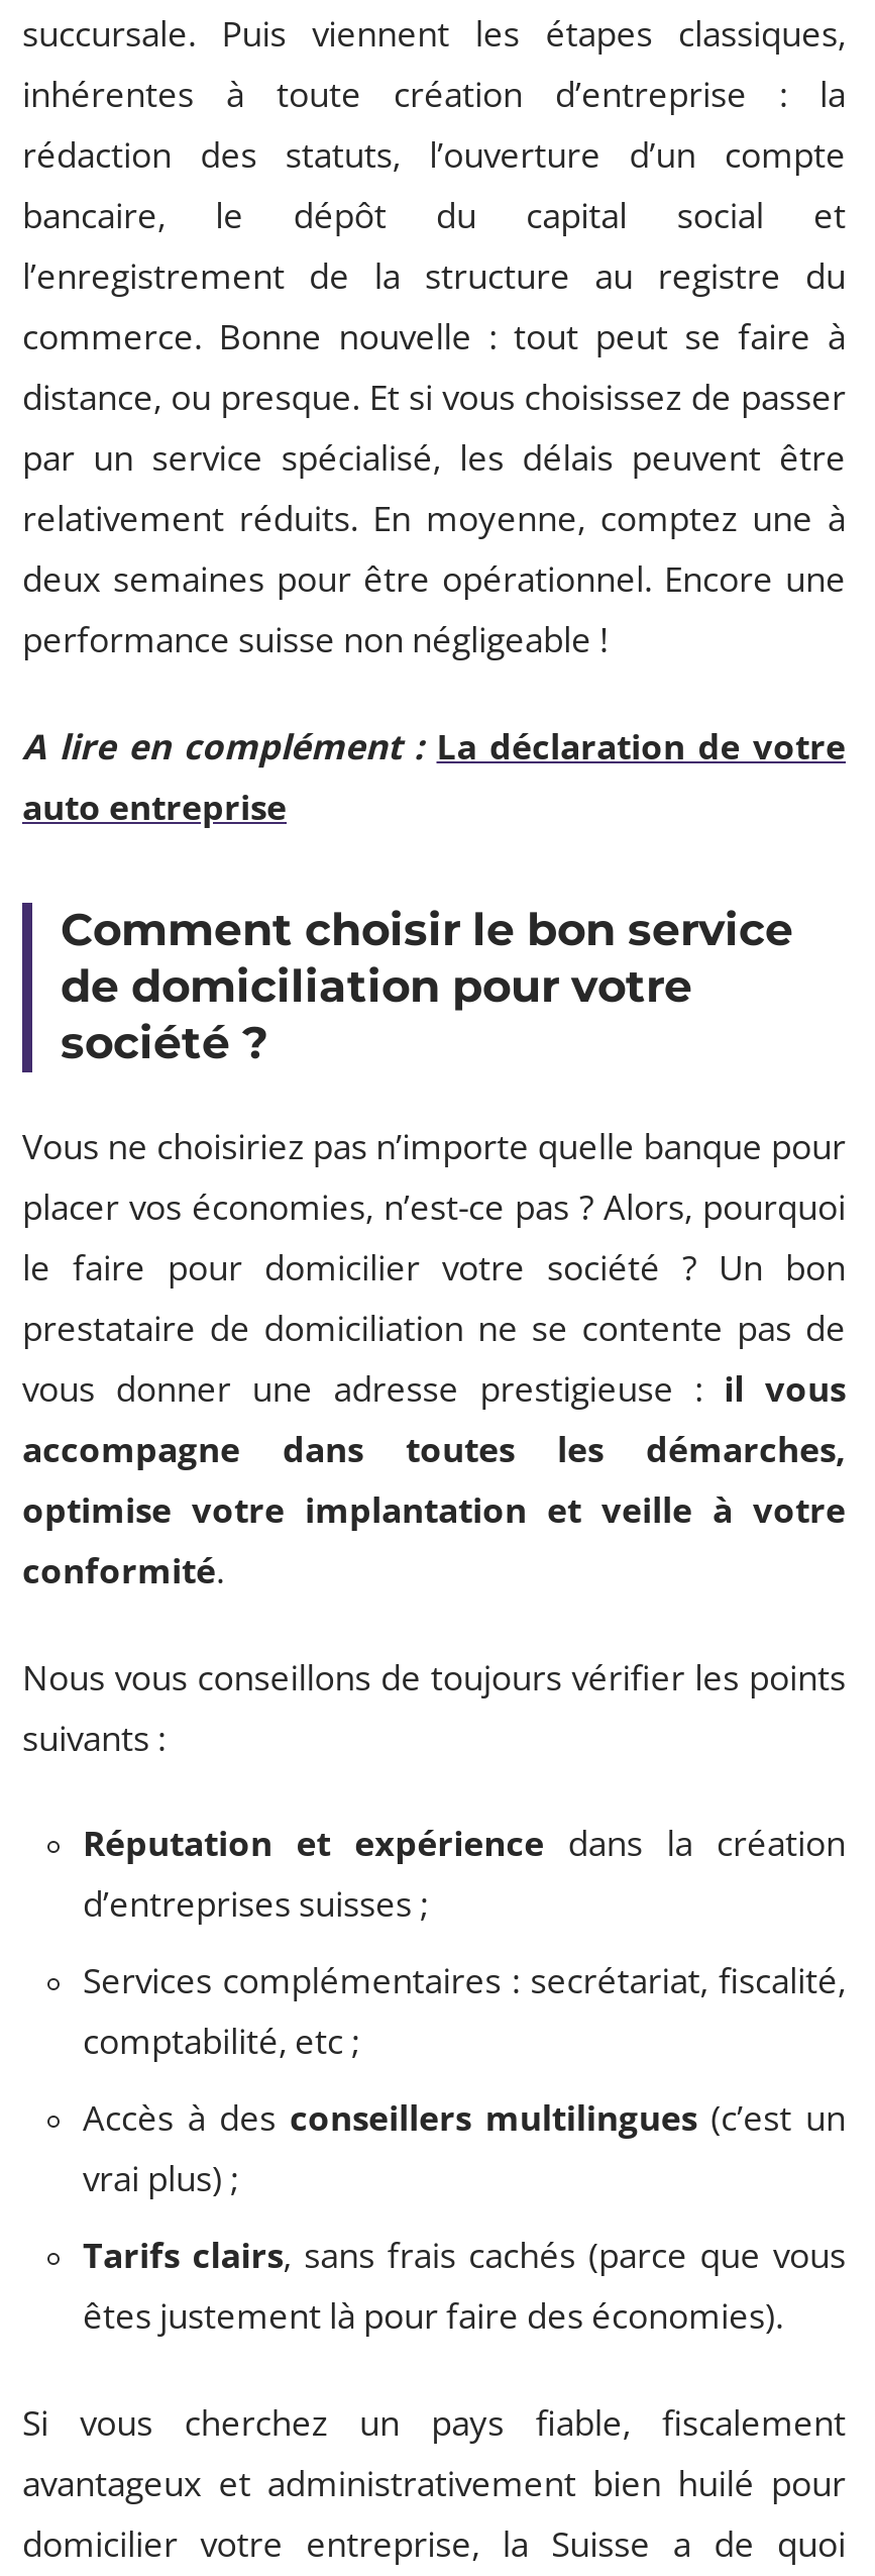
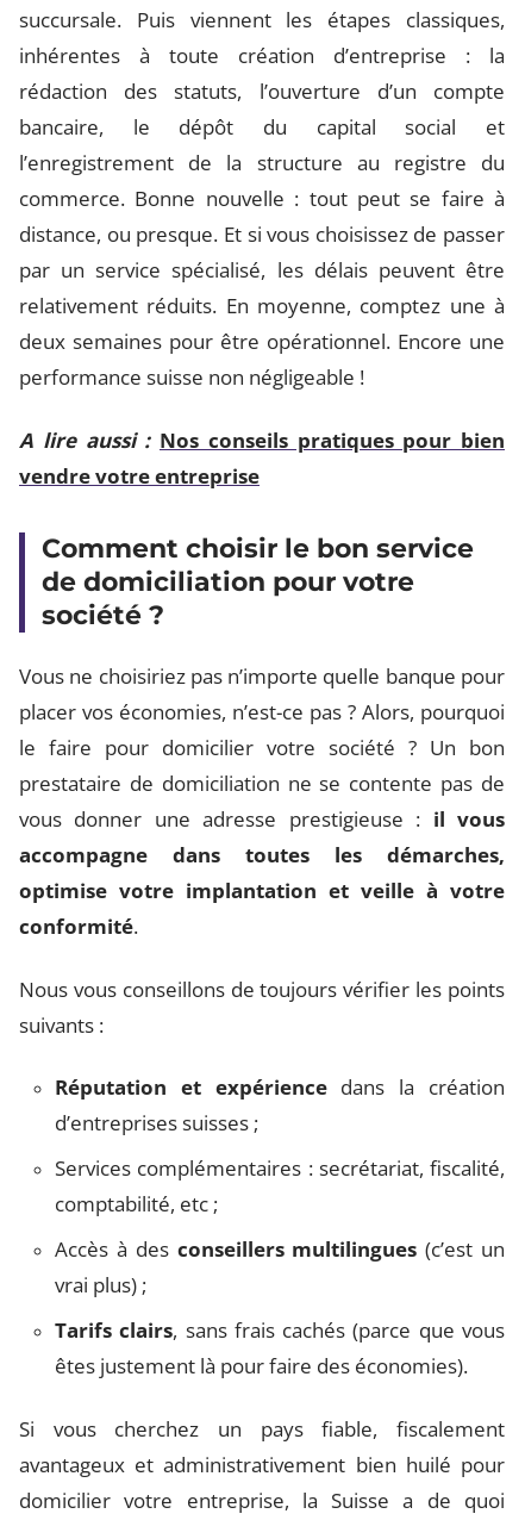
- A lire en complément : La déclaration de votre
- auto entreprise
+ A lire aussi : Nos conseils pratiques pour bien
+ vendre votre entreprise
